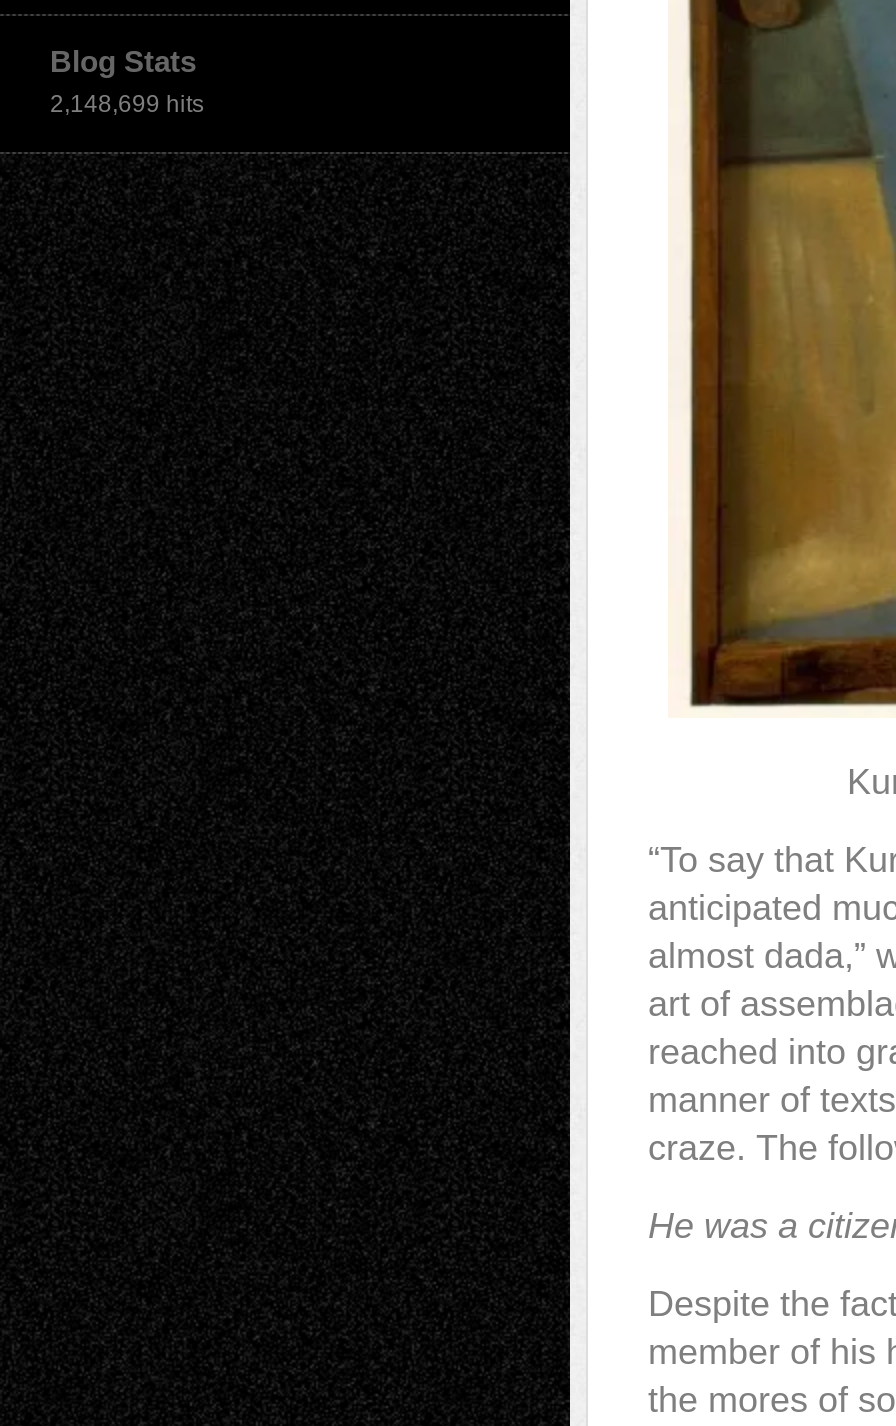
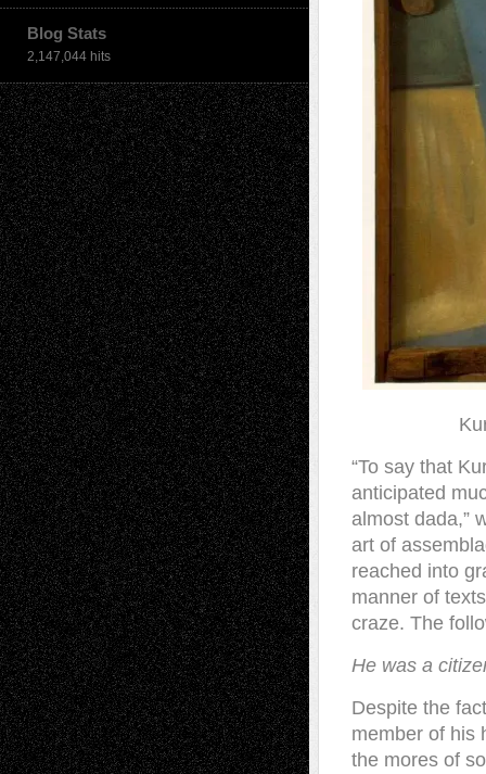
- 2,148,699 hits
+ 2,147,044 hits
